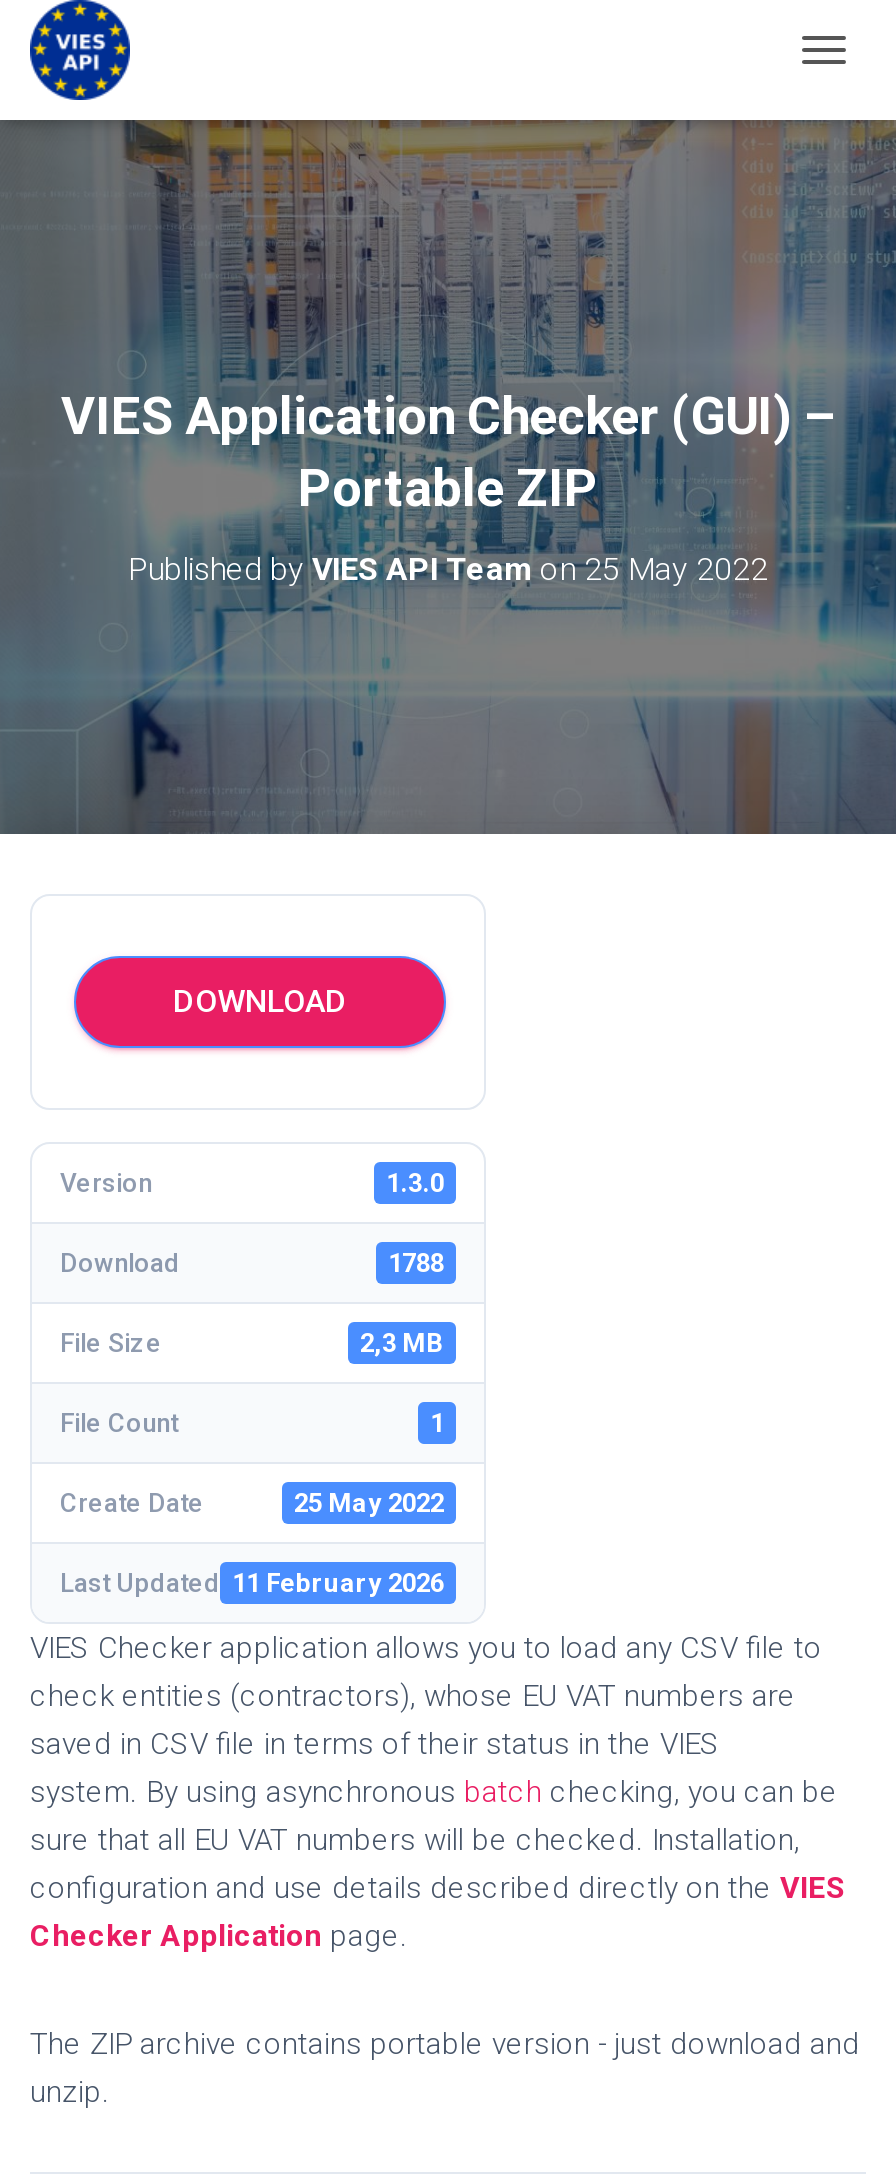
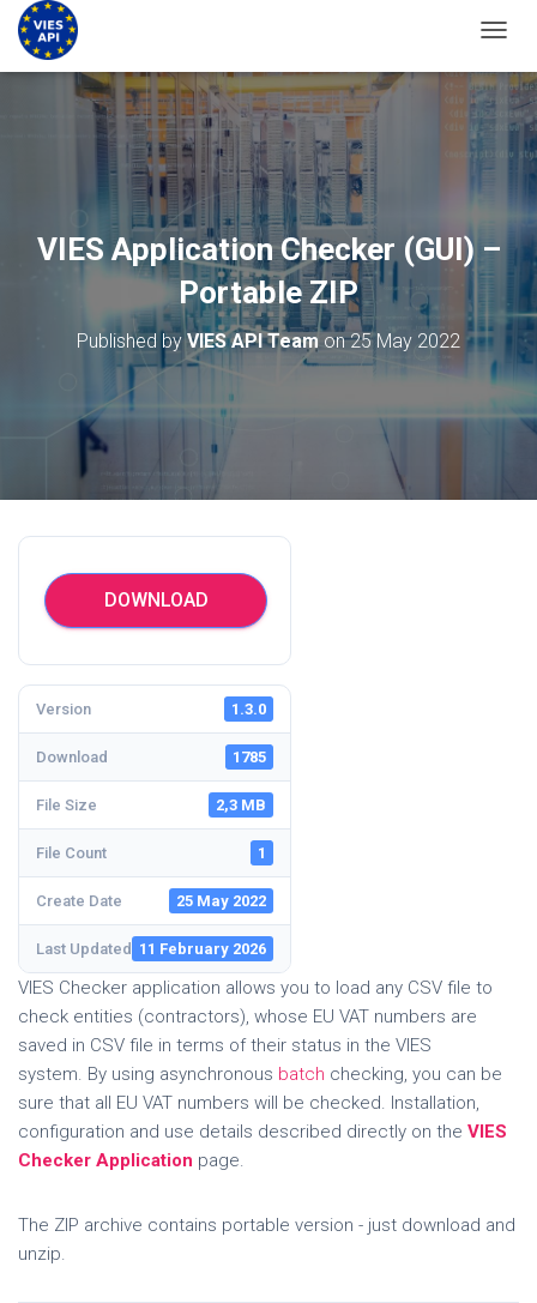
- 1788
+ 1785
